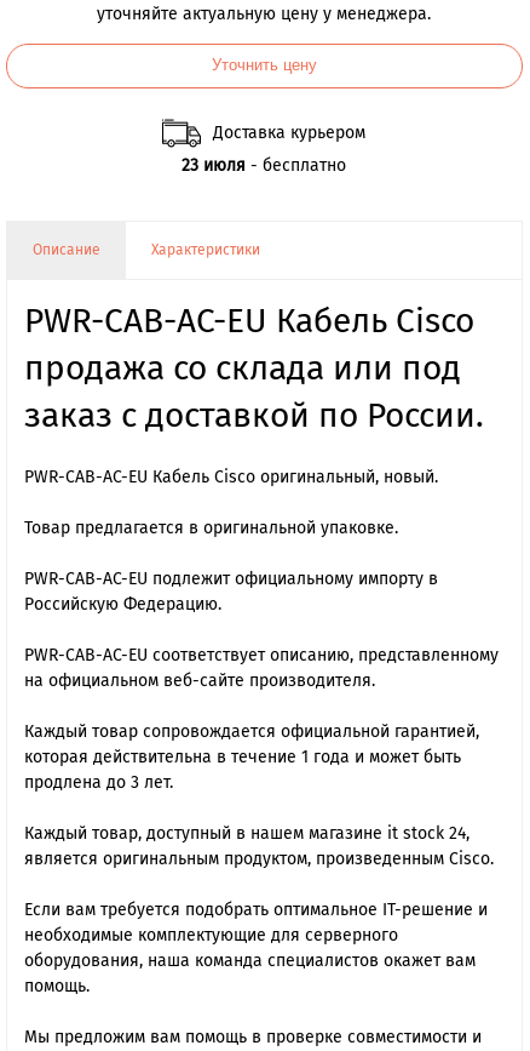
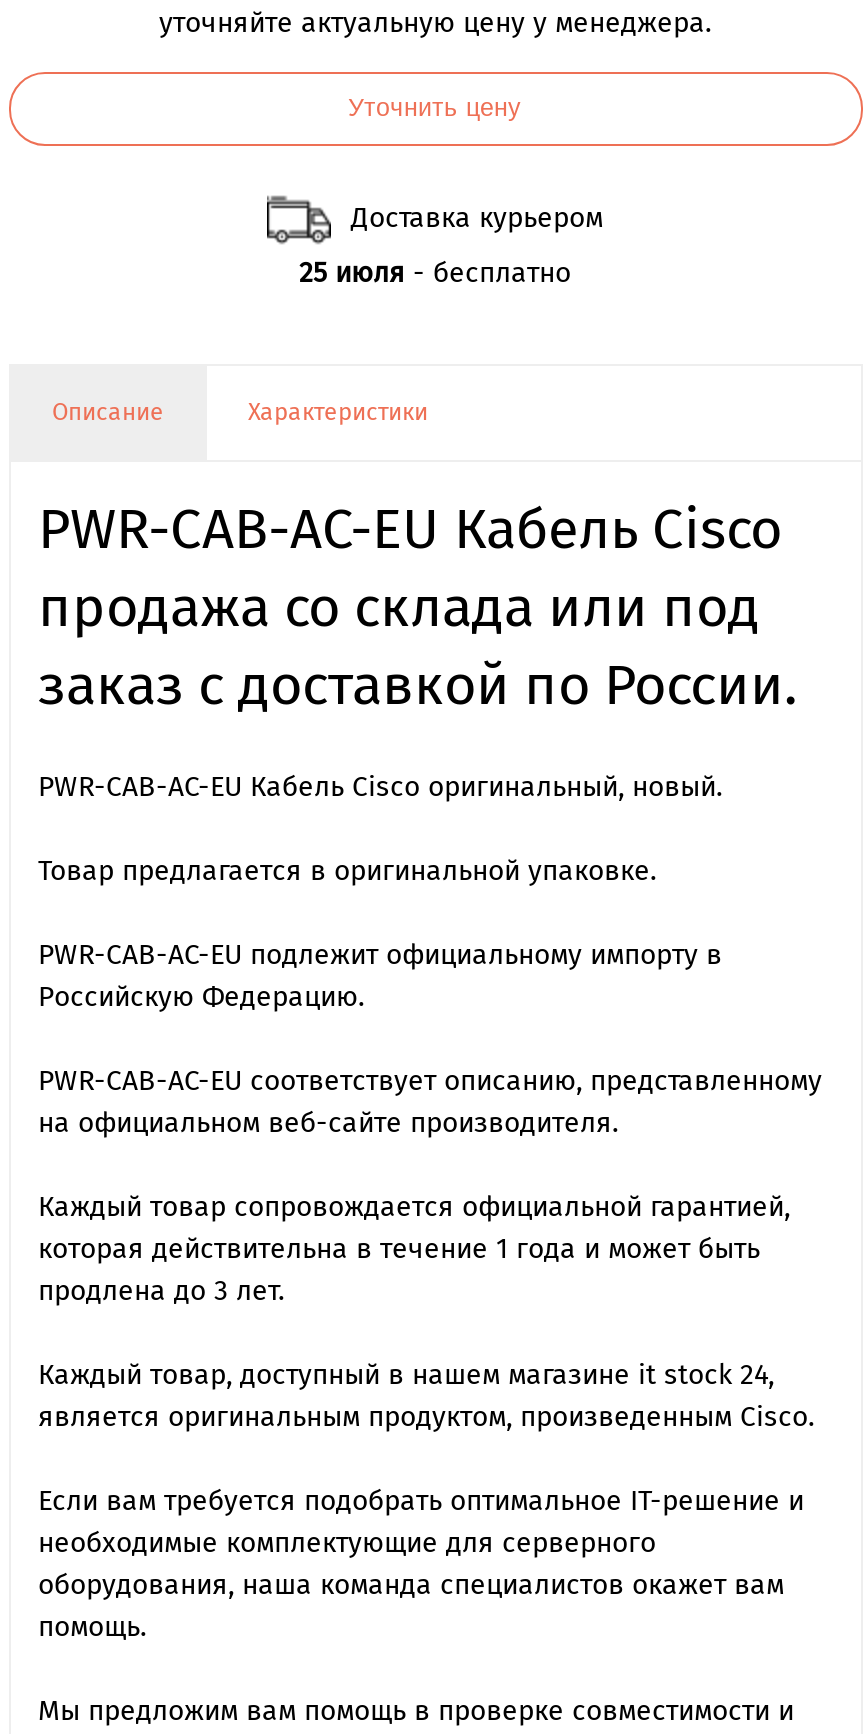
- 23 июля - бесплатно
+ 25 июля - бесплатно
